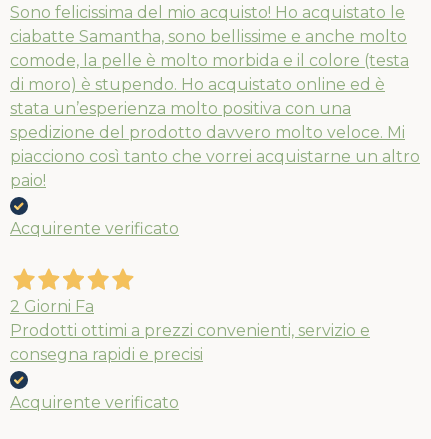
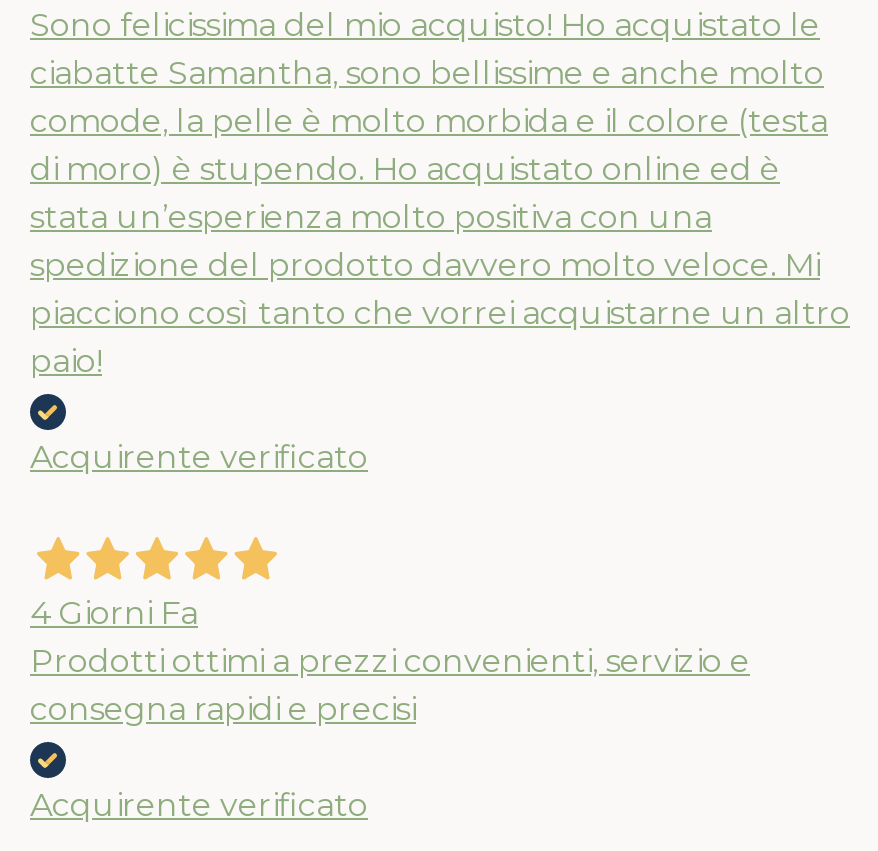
- 2 Giorni Fa
+ 4 Giorni Fa
